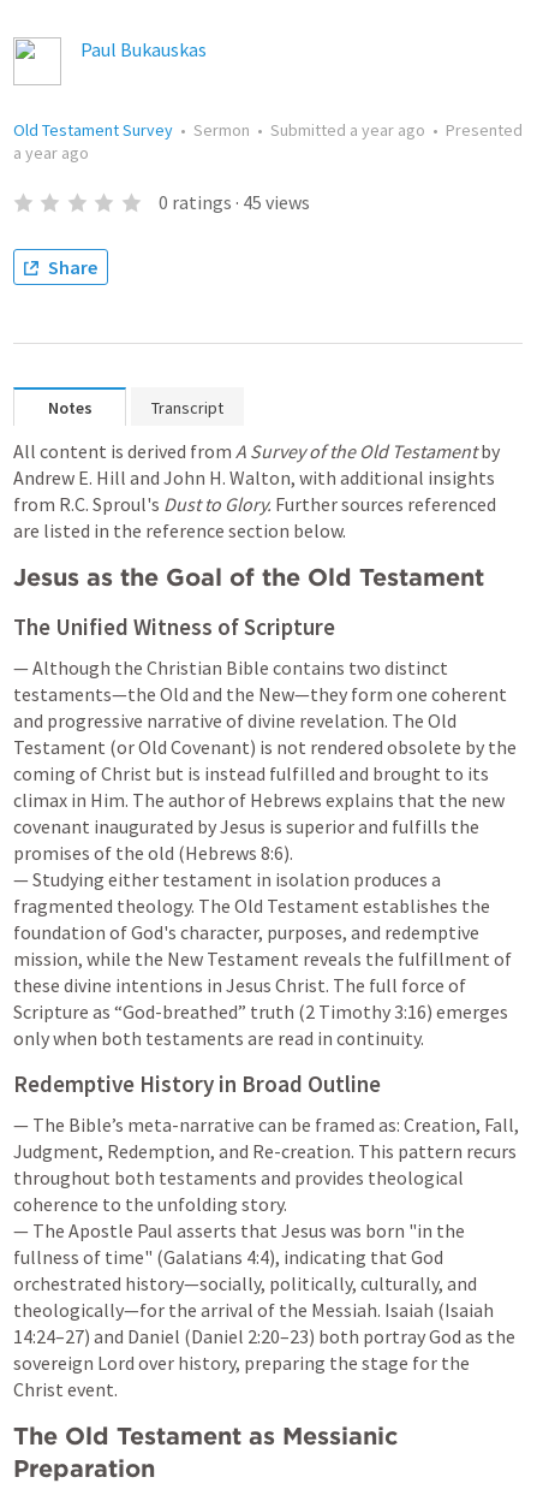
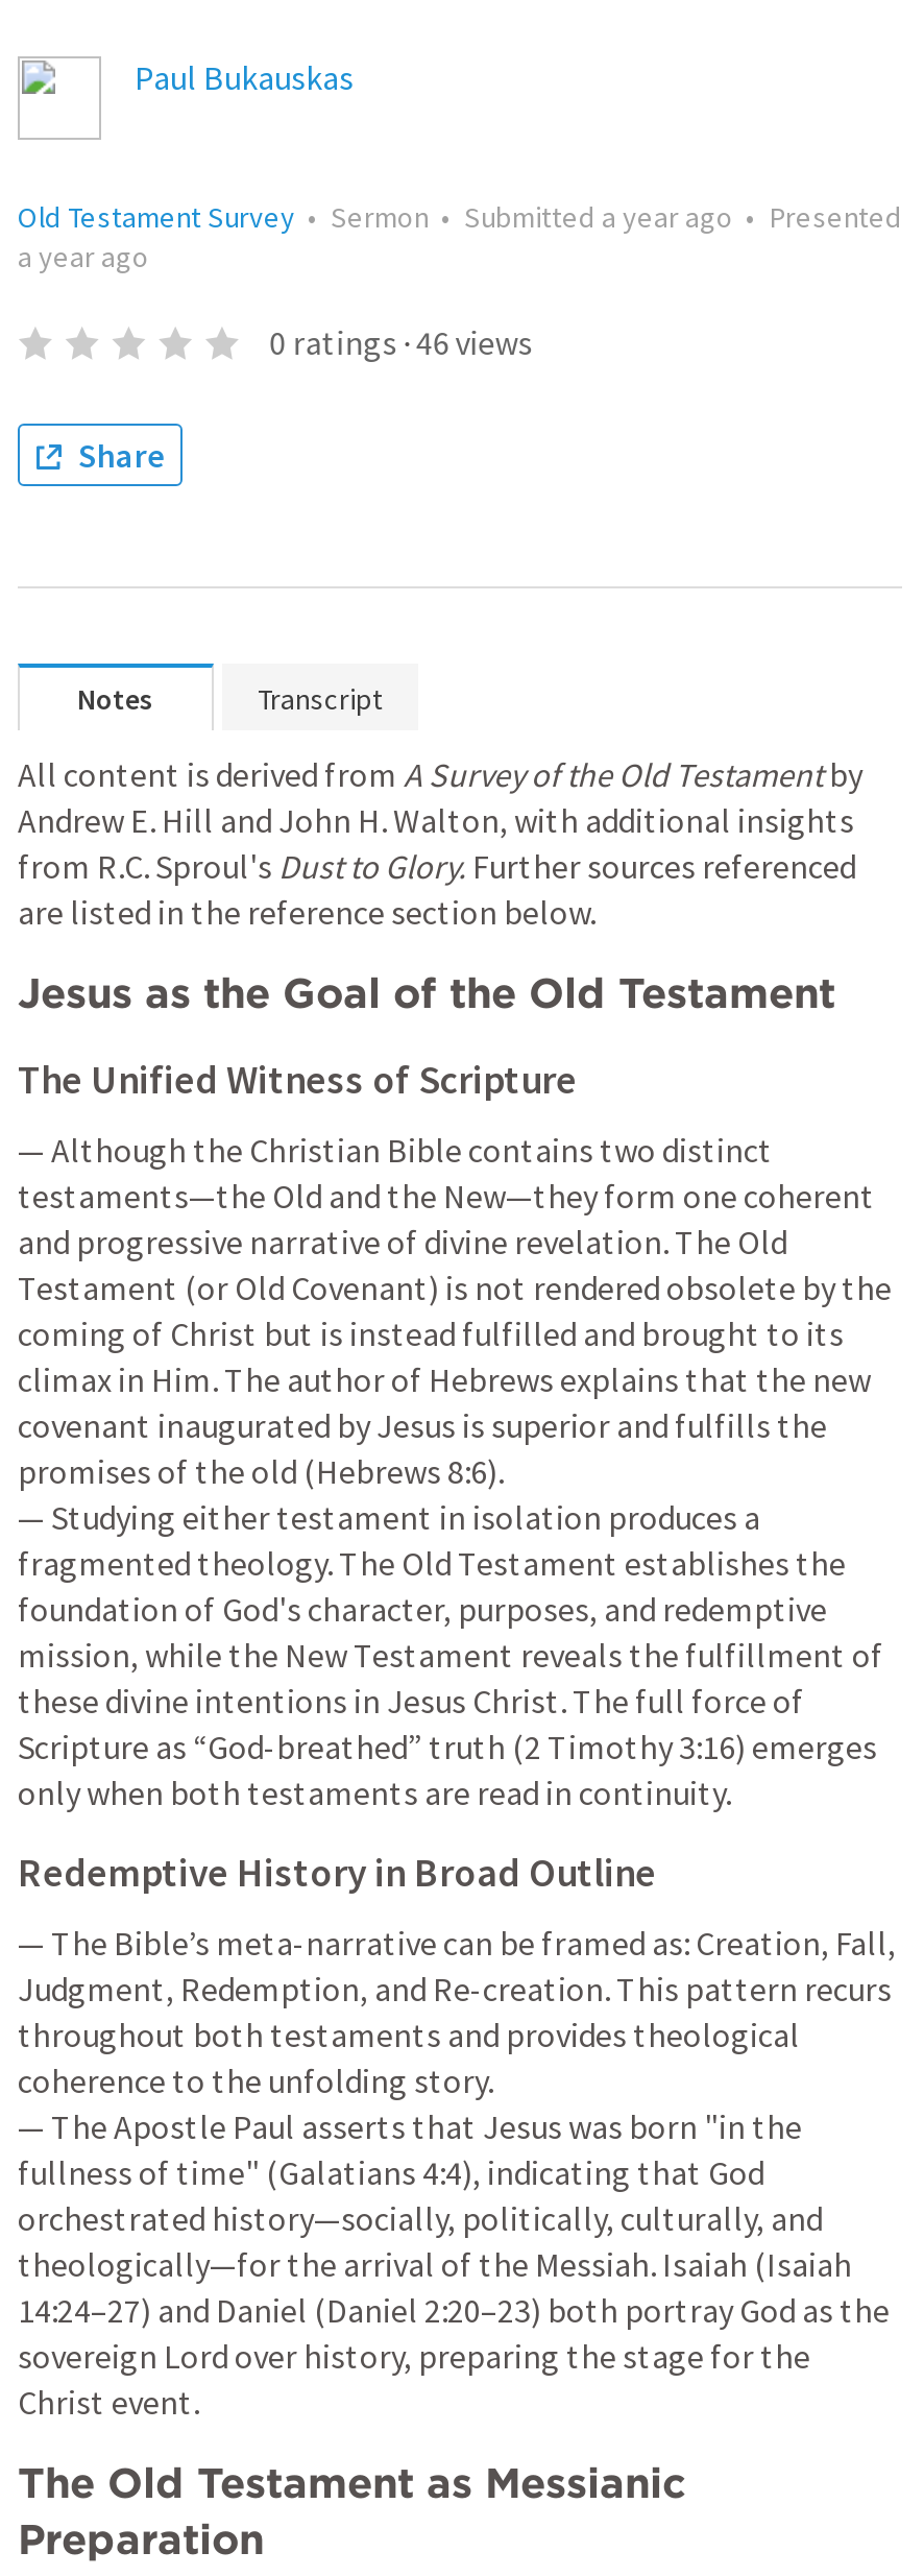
- 0 ratings · 45 views
+ 0 ratings · 46 views
